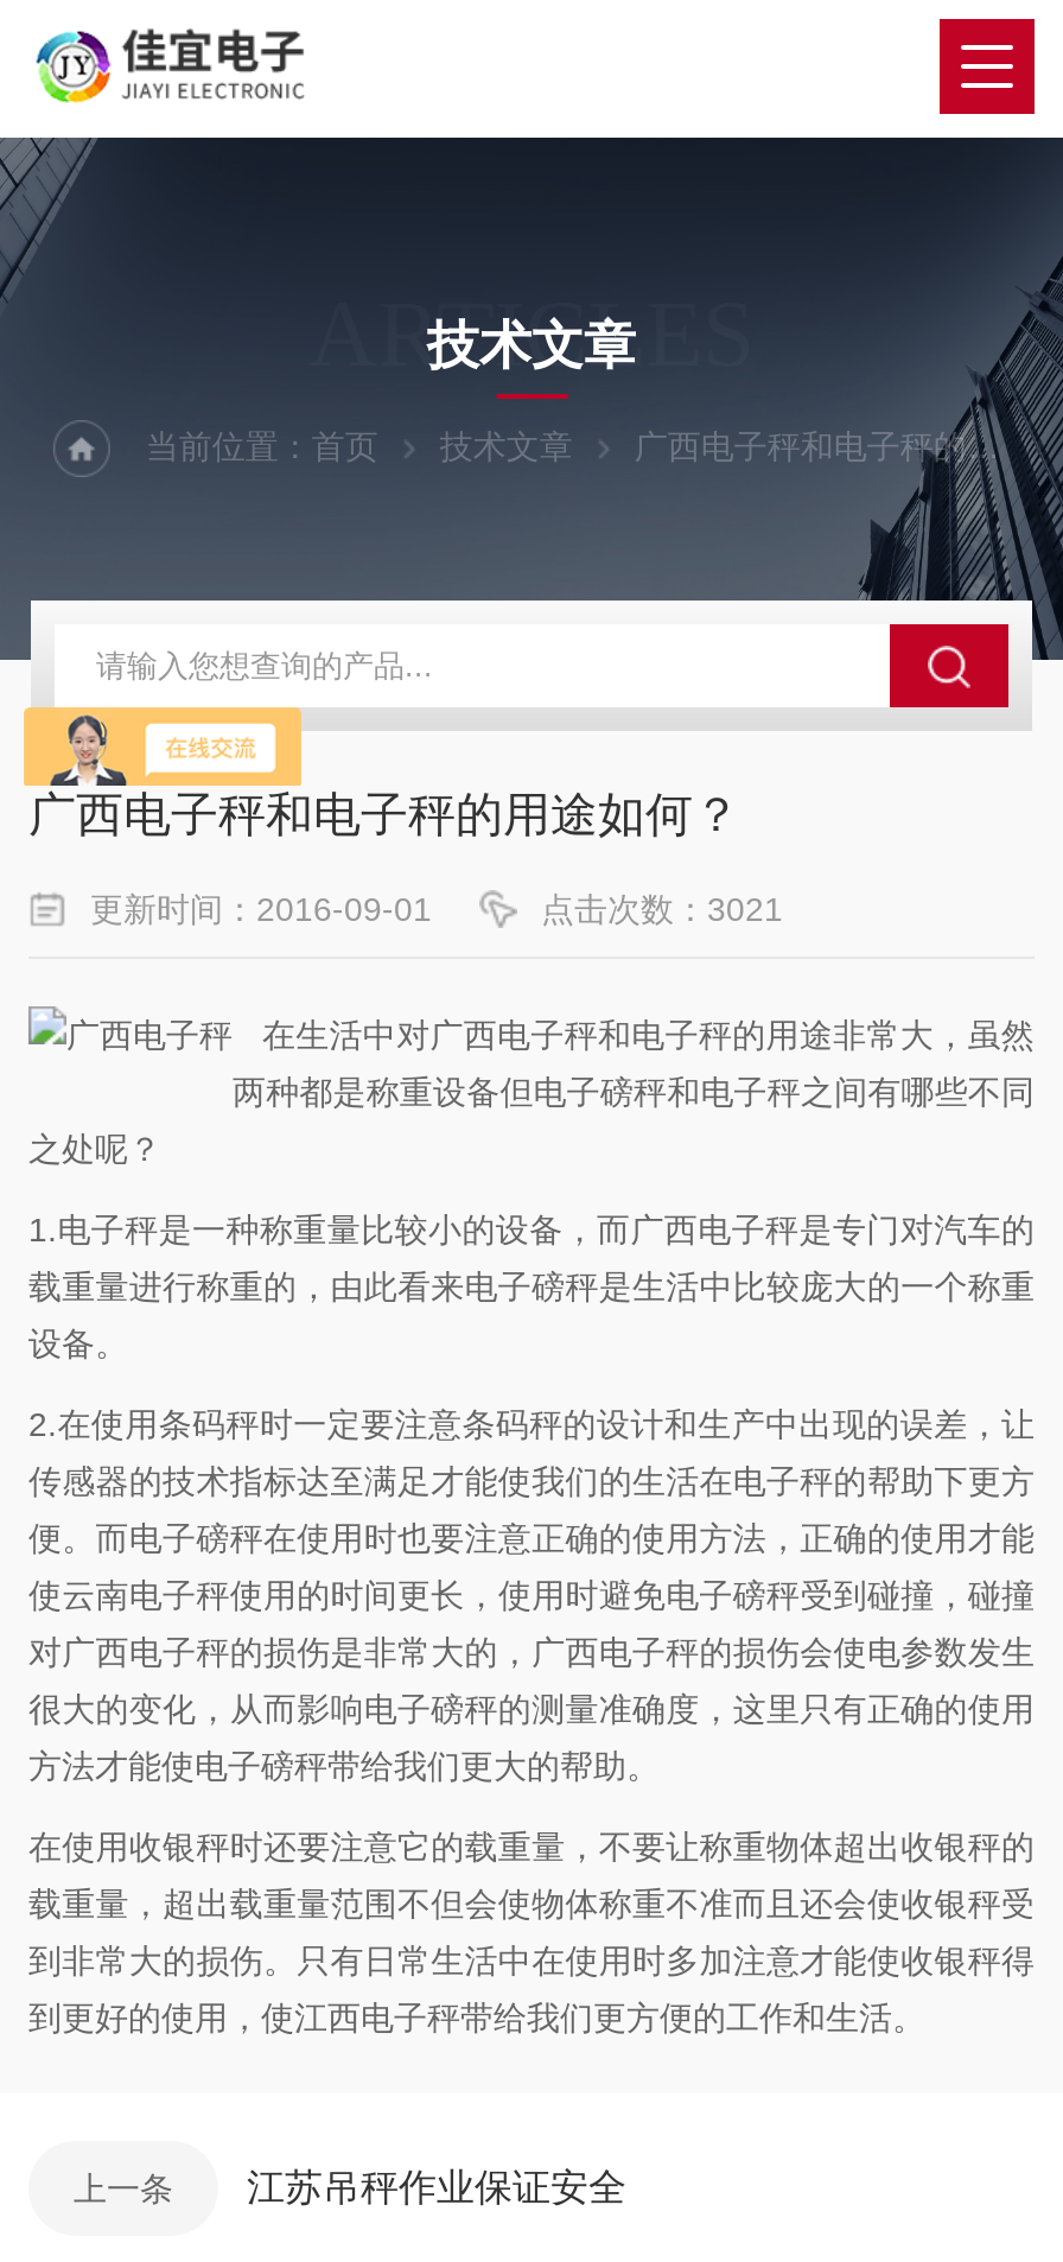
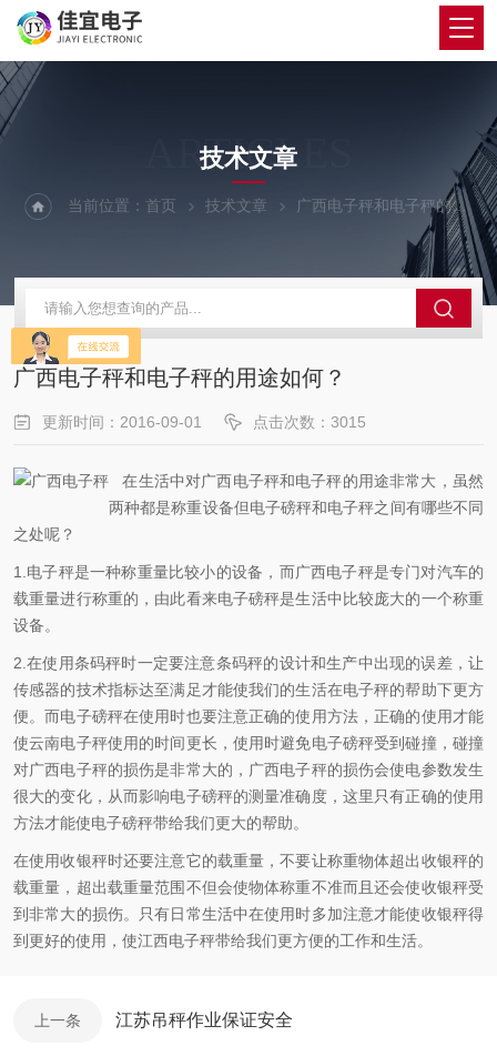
- 点击次数：3021
+ 点击次数：3015
